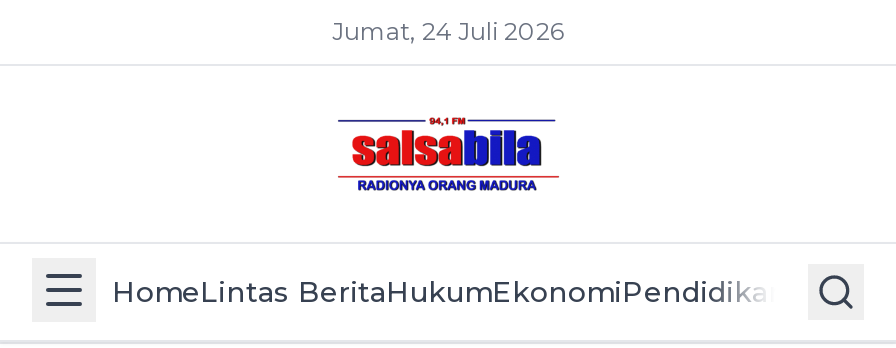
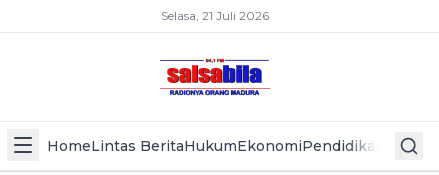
- Jumat, 24 Juli 2026
+ Selasa, 21 Juli 2026
